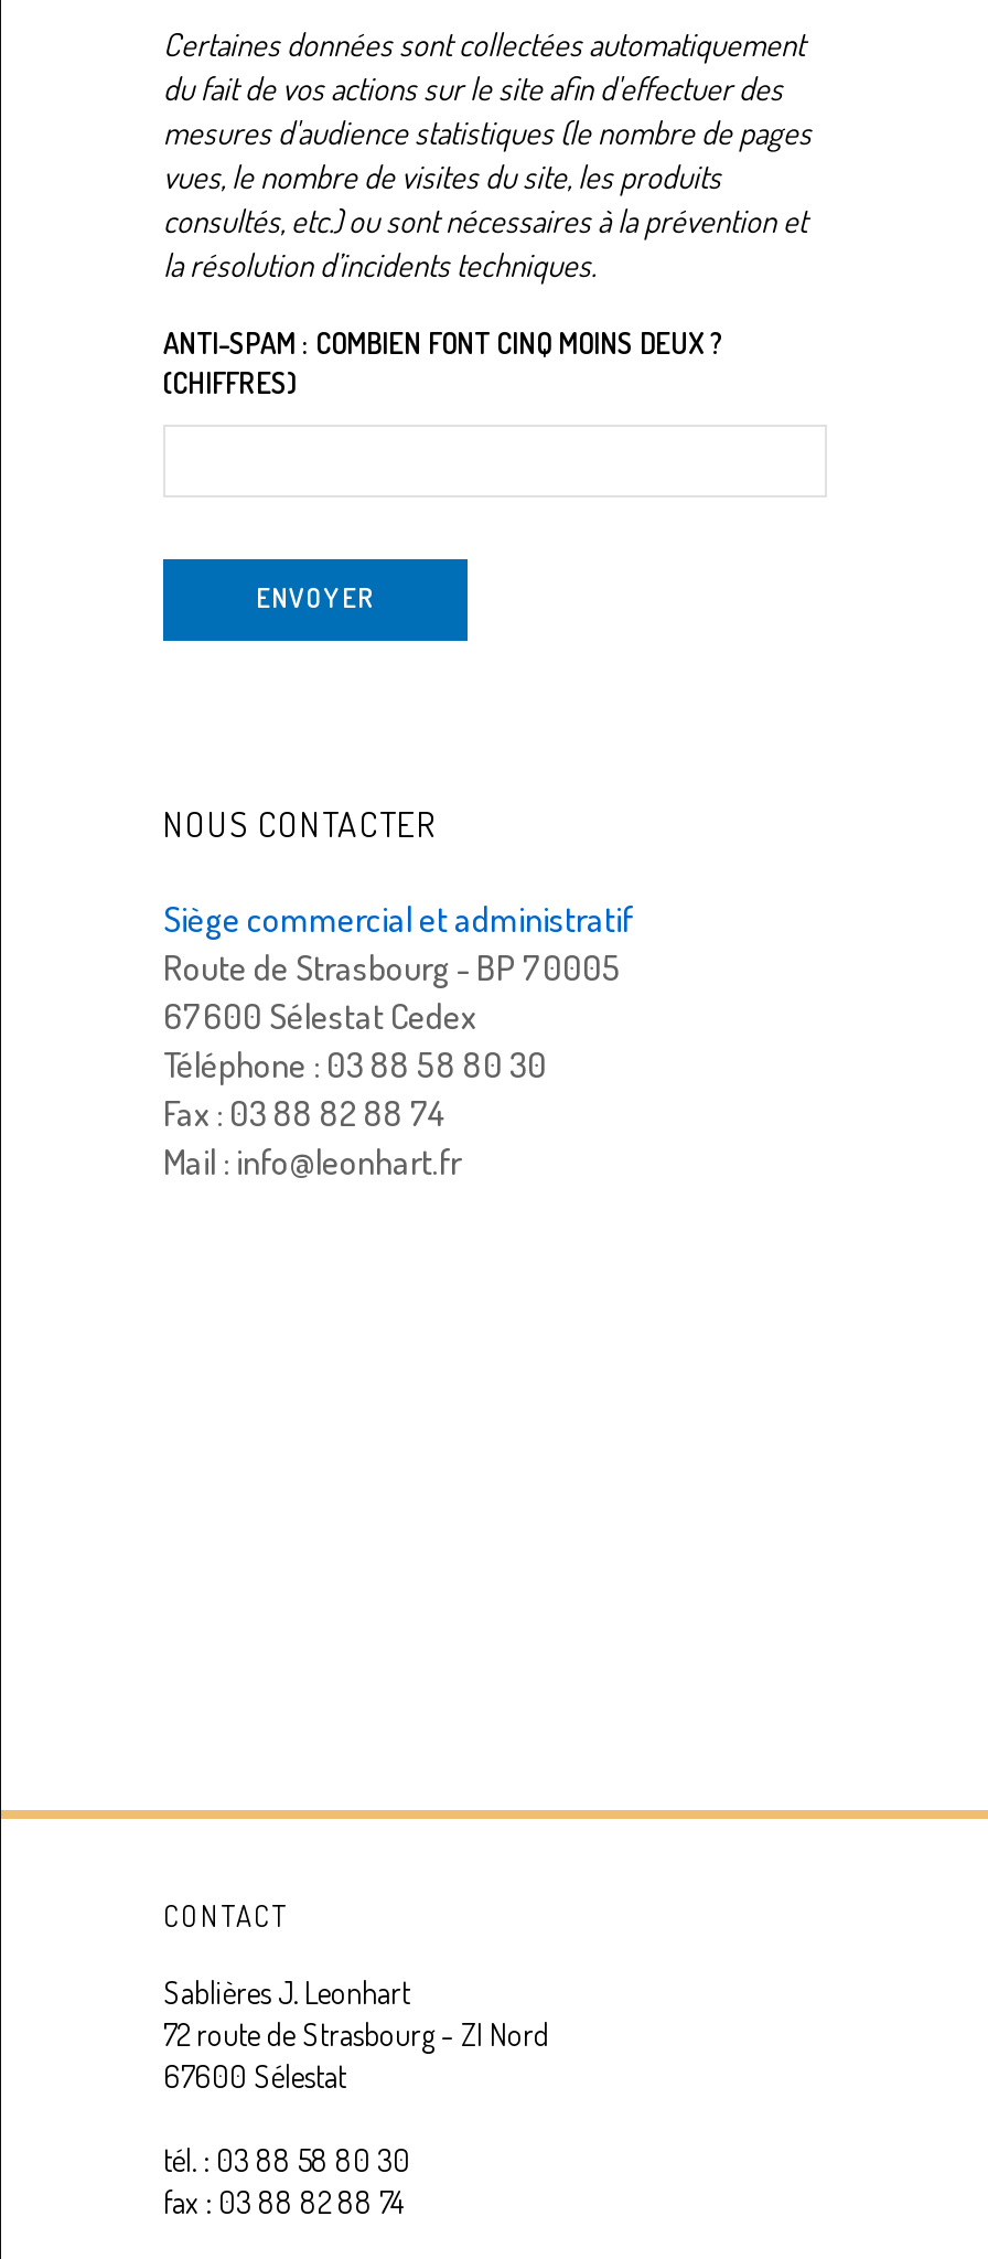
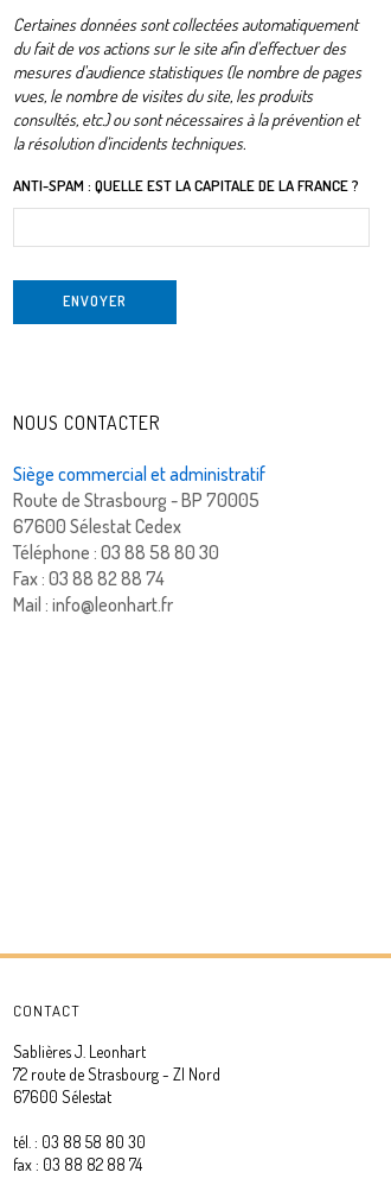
- ANTI-SPAM : COMBIEN FONT CINQ MOINS DEUX ?
- (CHIFFRES)
+ ANTI-SPAM : QUELLE EST LA CAPITALE DE LA FRANCE ?
